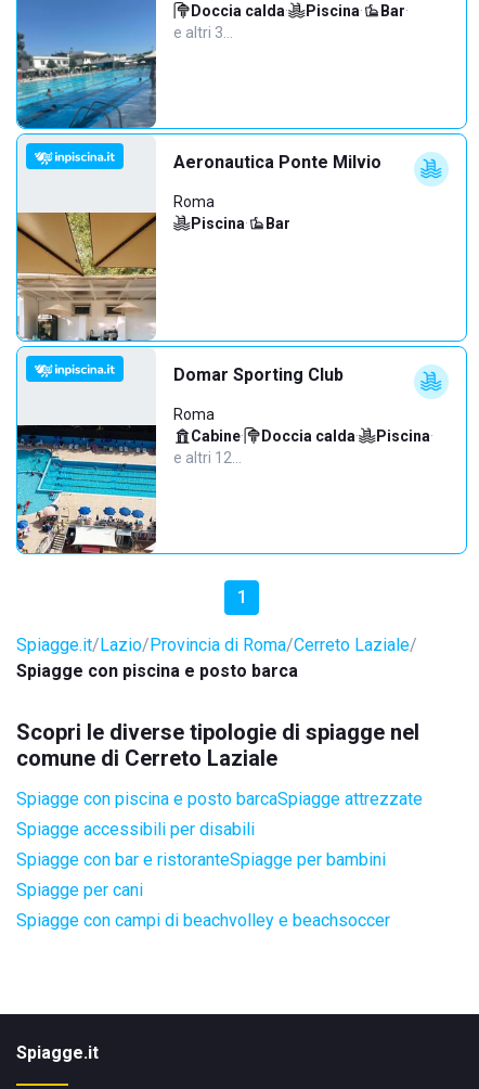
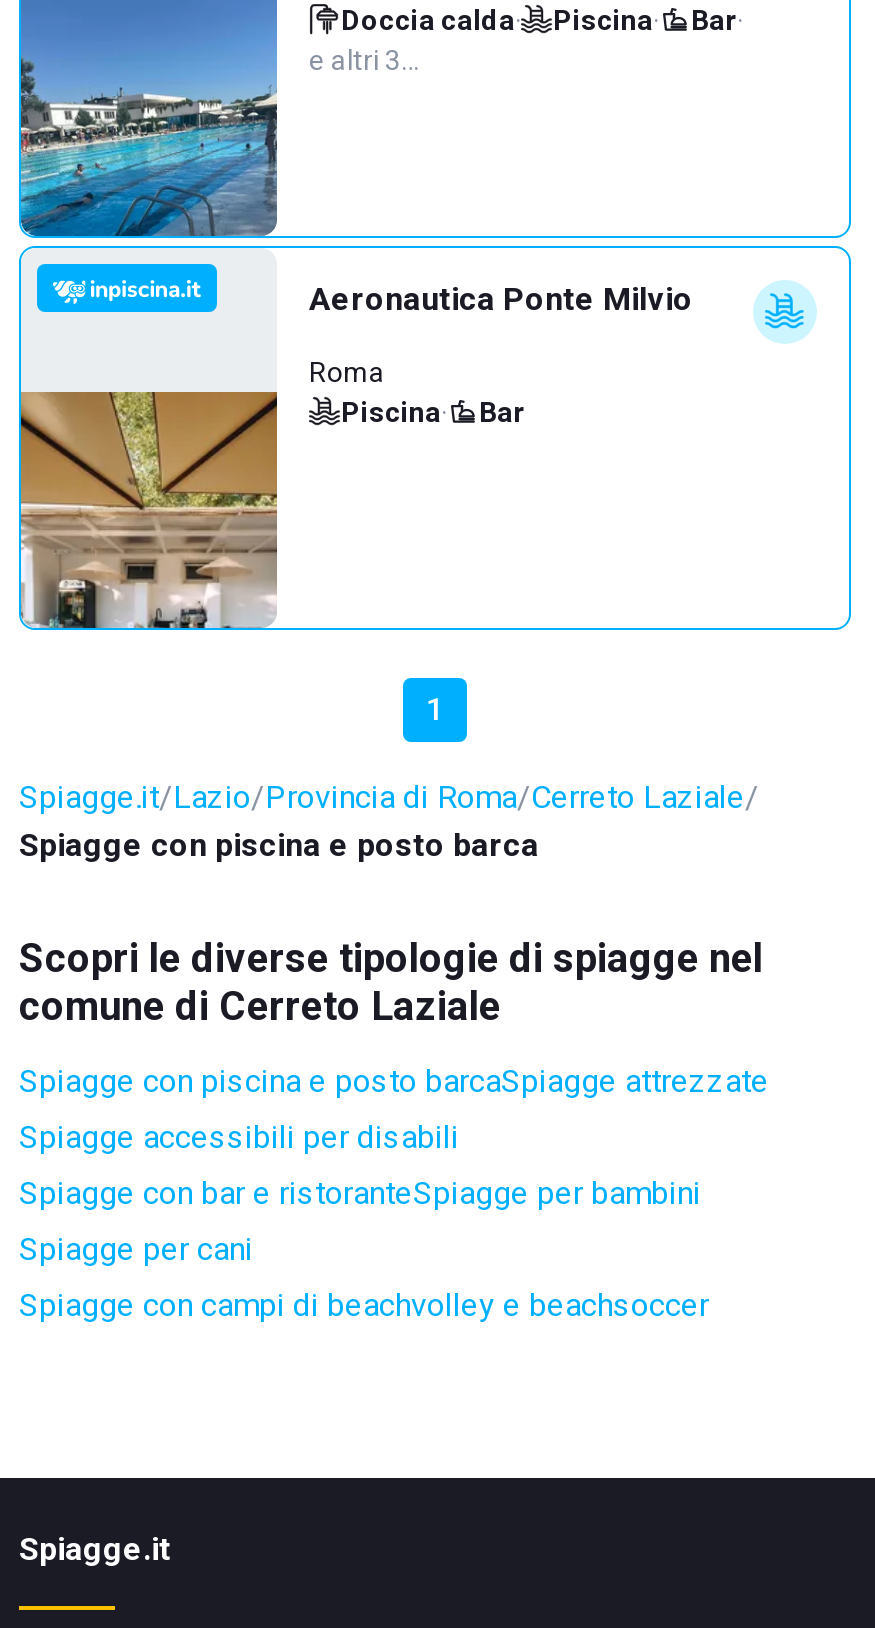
- [image]
- Domar Sporting Club
- Roma
- Cabine·
- Doccia calda·
- Piscina·
- e altri 12…
